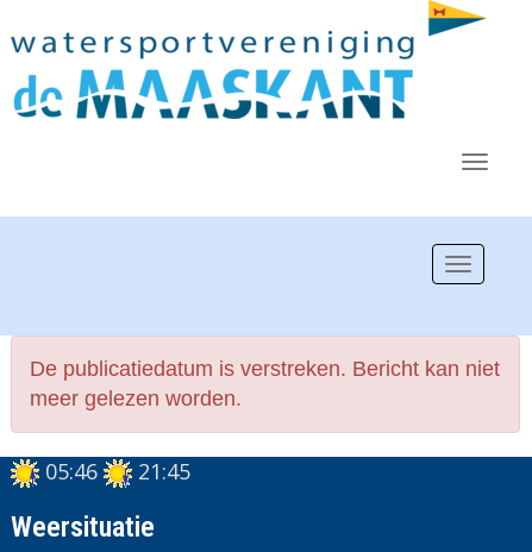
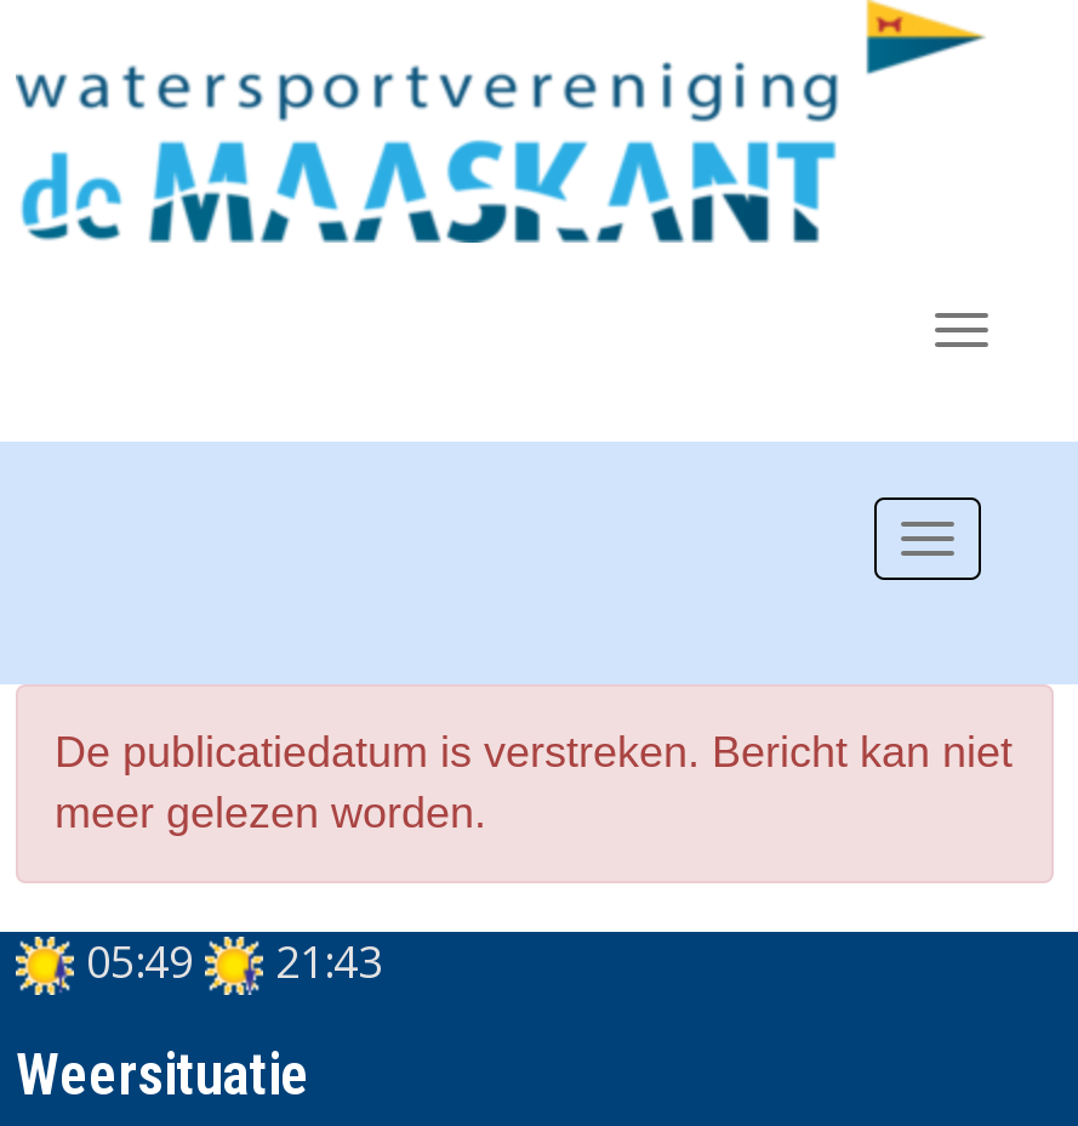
- 05:46
+ 05:49

- 21:45
+ 21:43
